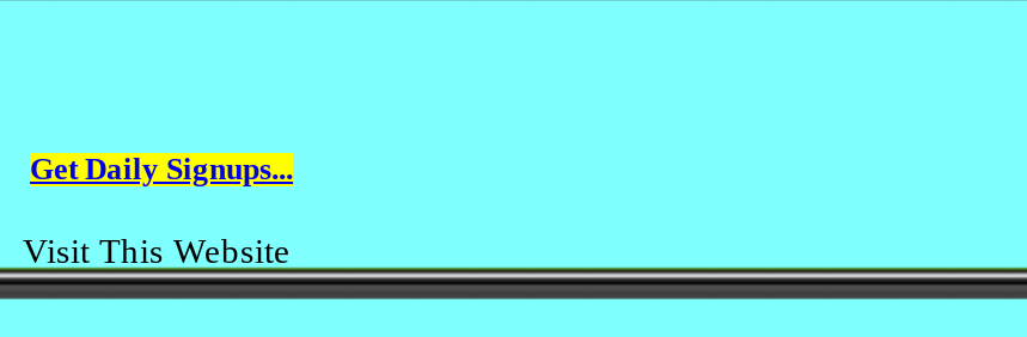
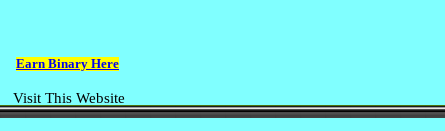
- Get Daily Signups...
+ Earn Binary Here
